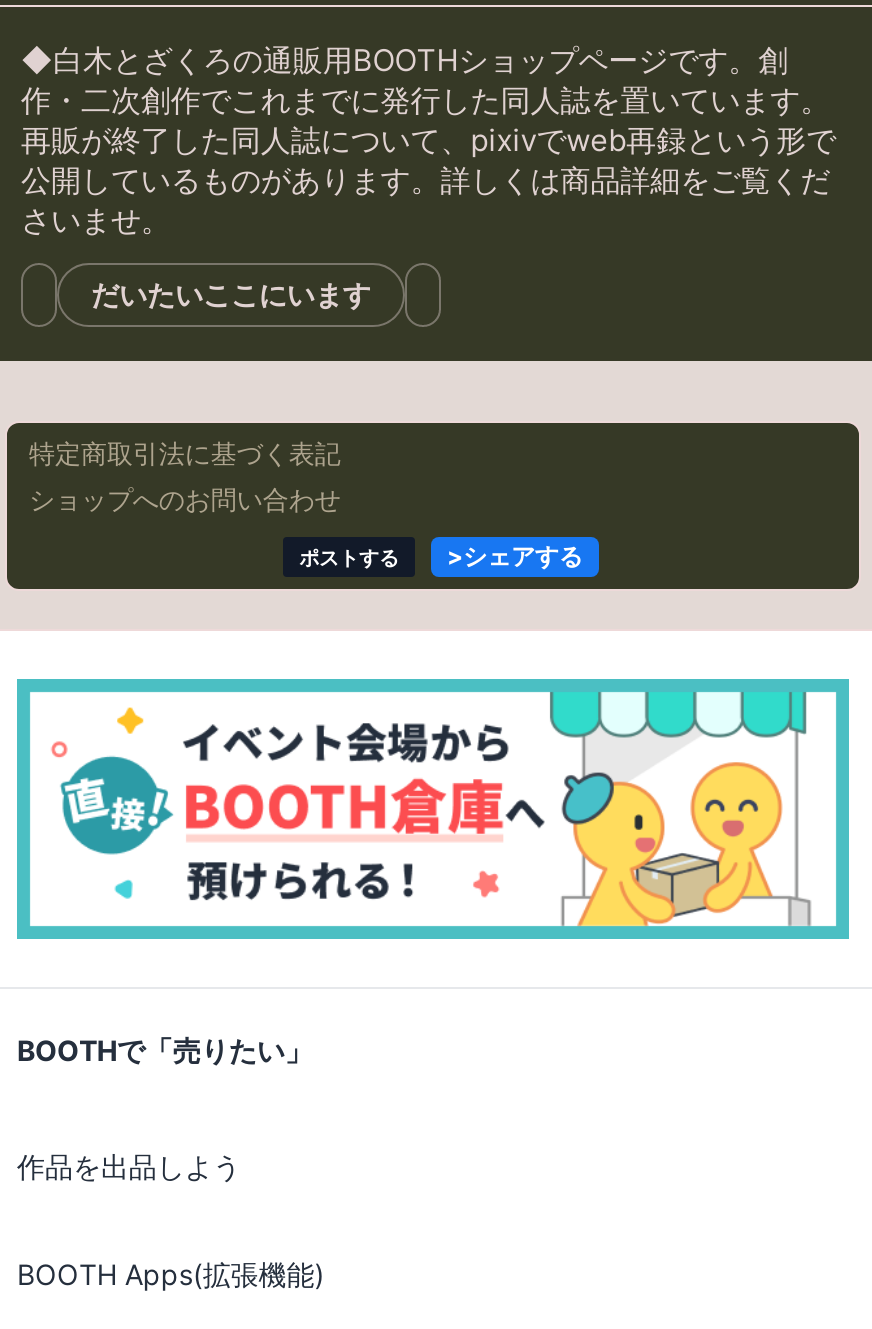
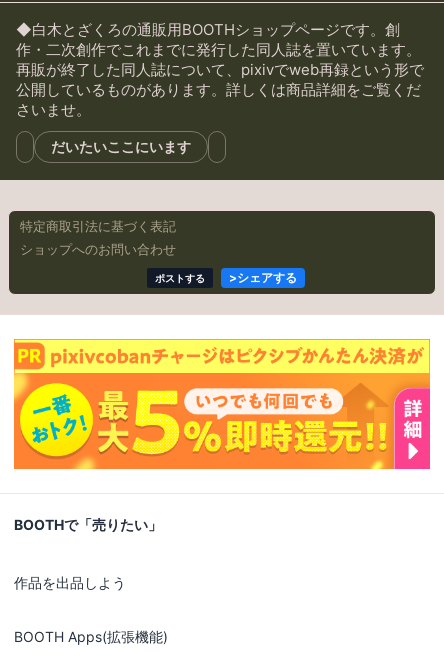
- [image]
+ [image]
